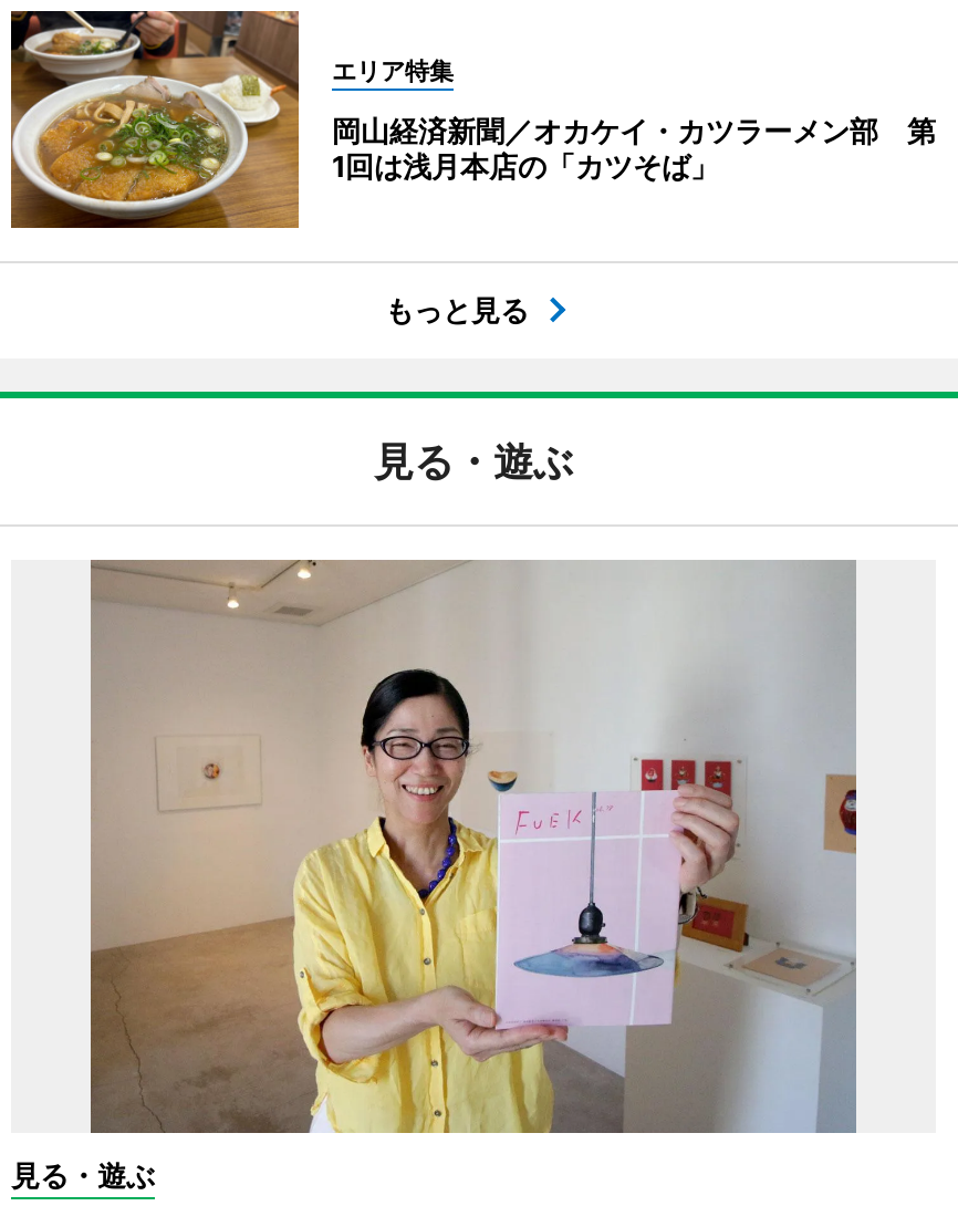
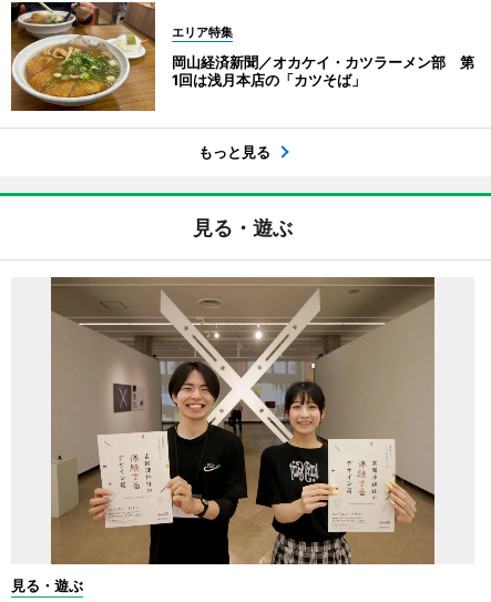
- [image]
+ [image]
